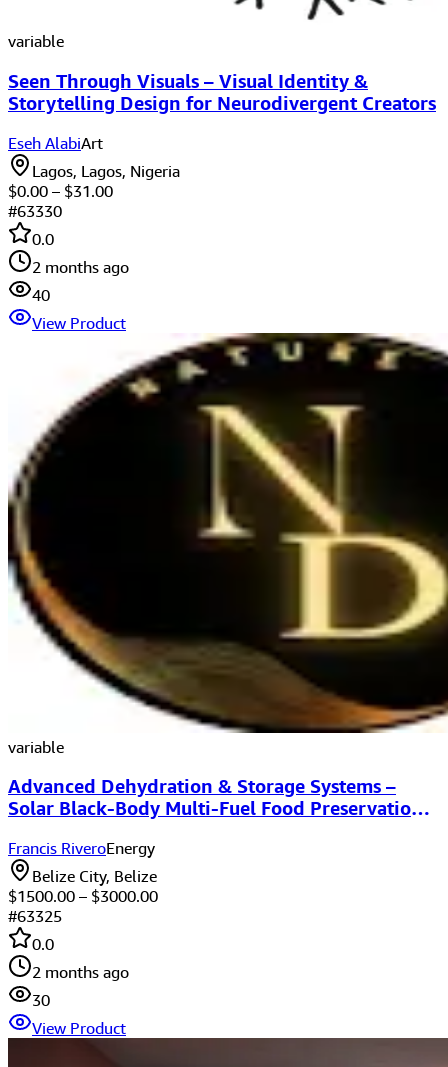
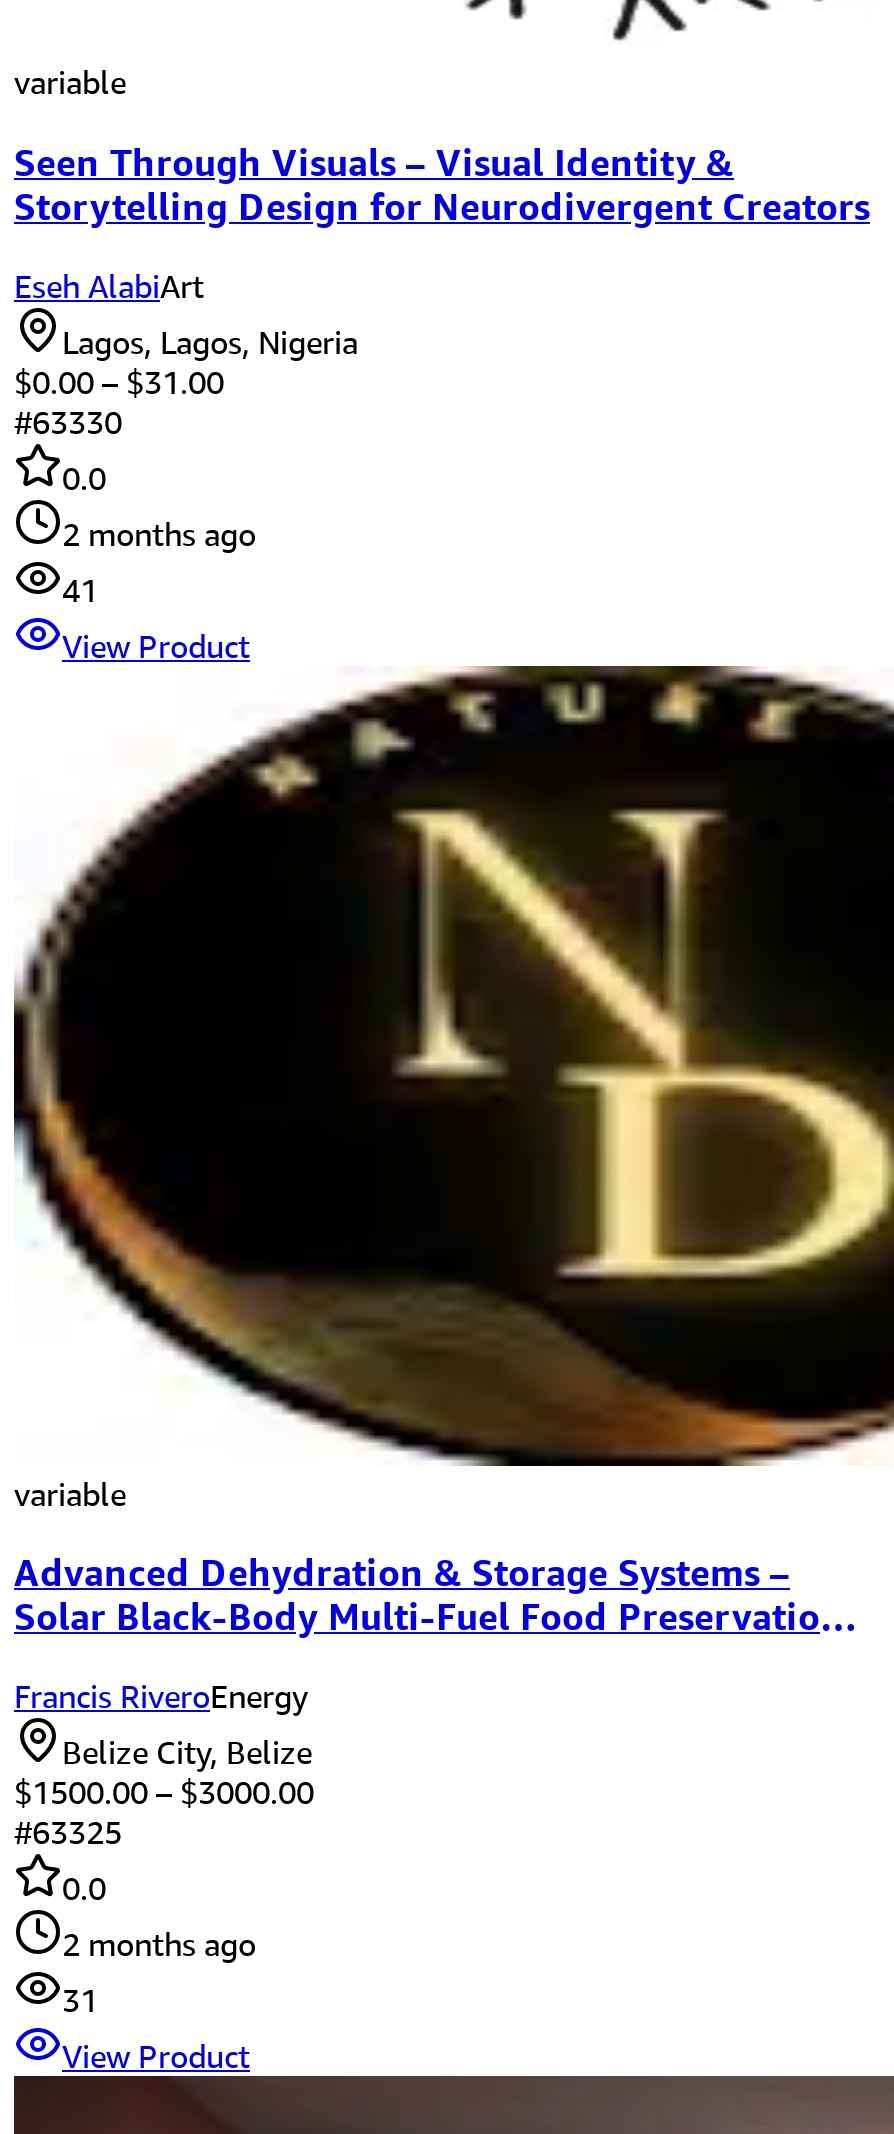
- 40
+ 41

- 30
+ 31
